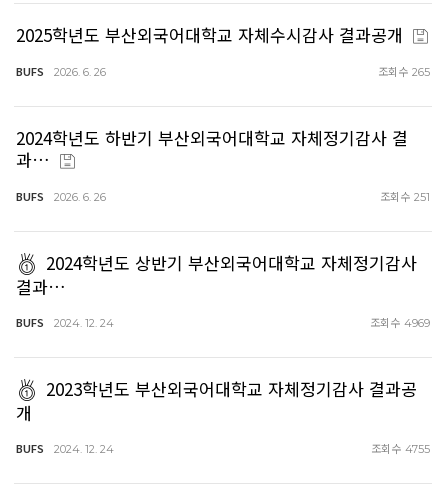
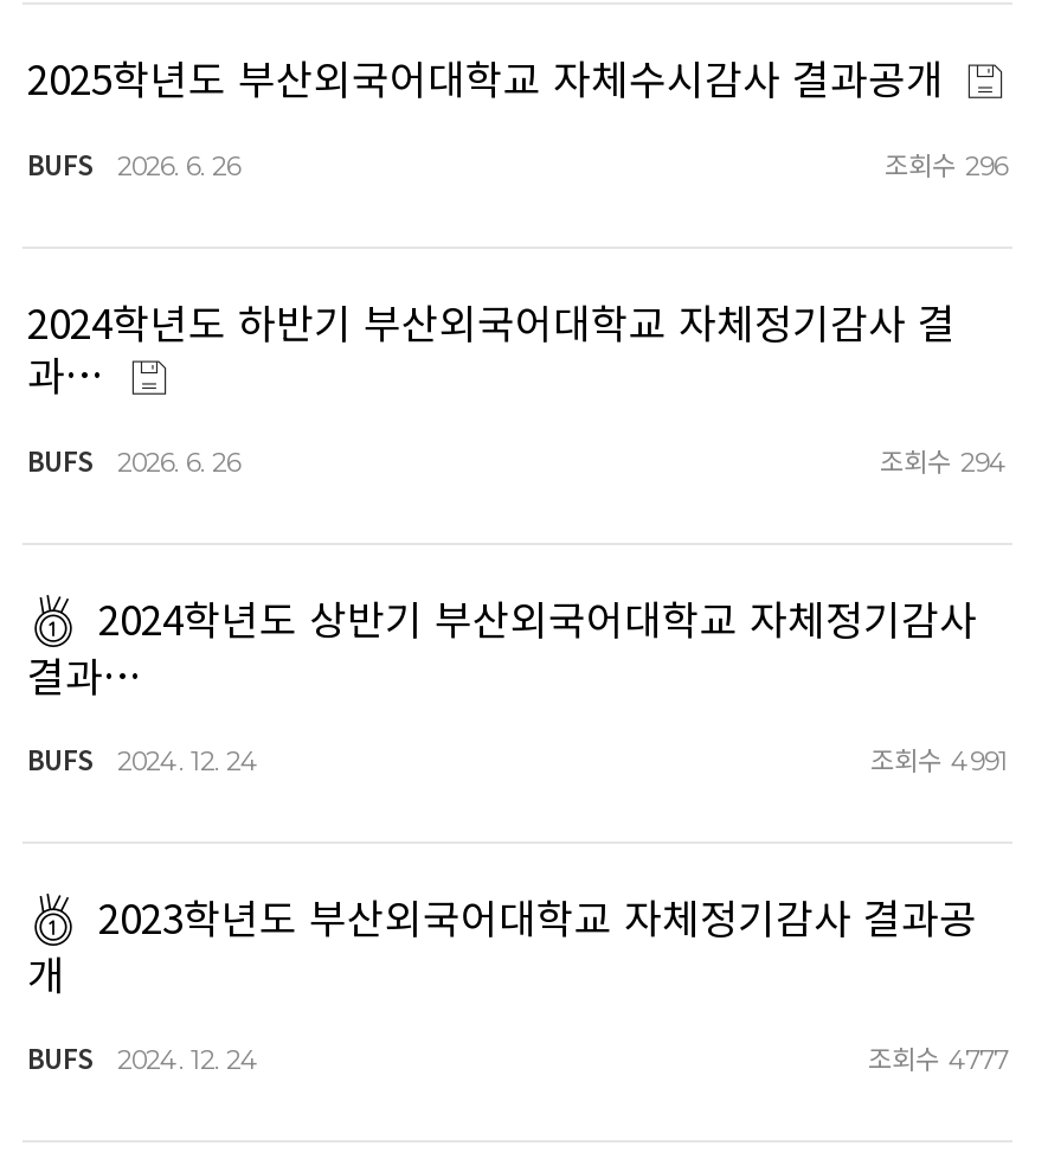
- 조회수 265
+ 조회수 296

- 조회수 251
+ 조회수 294

- 조회수 4969
+ 조회수 4991

- 조회수 4755
+ 조회수 4777
